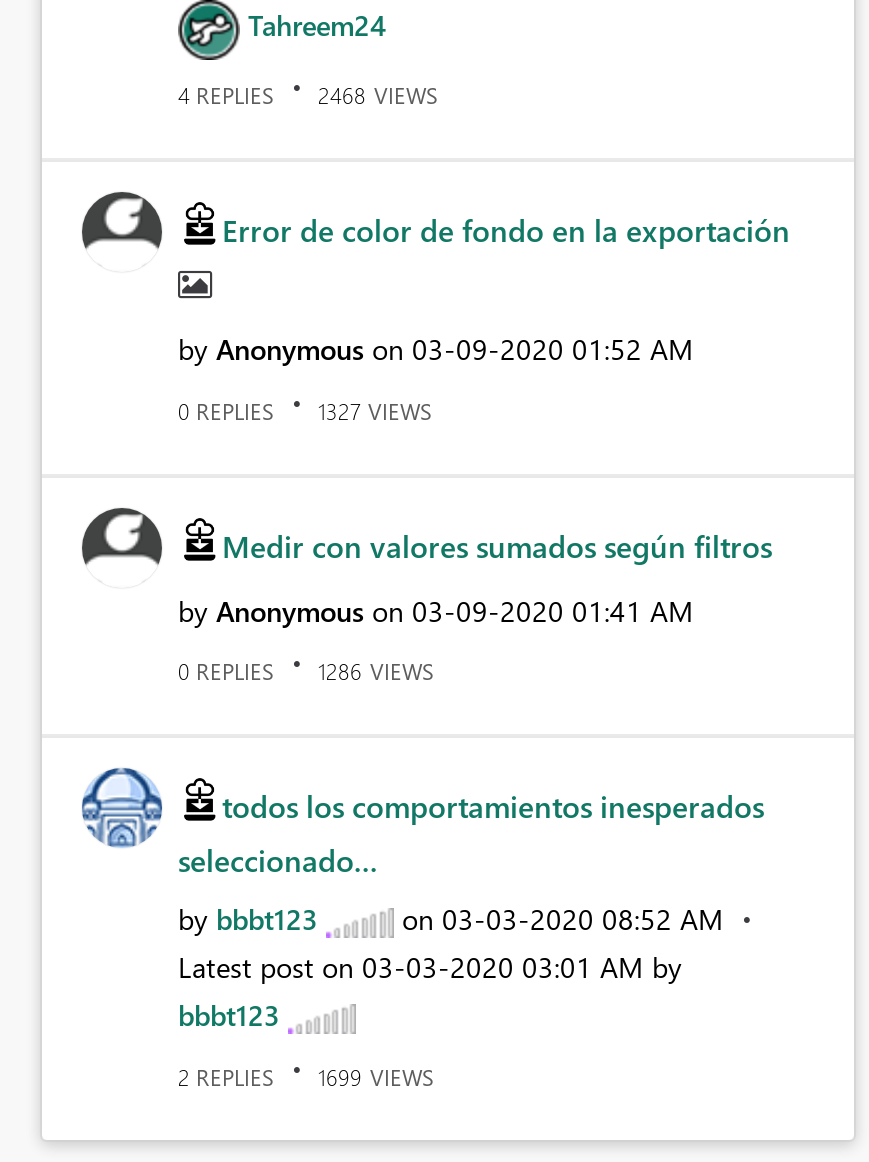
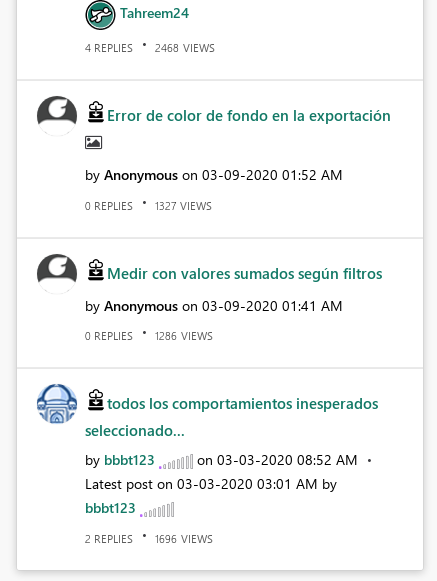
- 2 REPLIES 1699 VIEWS
+ 2 REPLIES 1696 VIEWS
